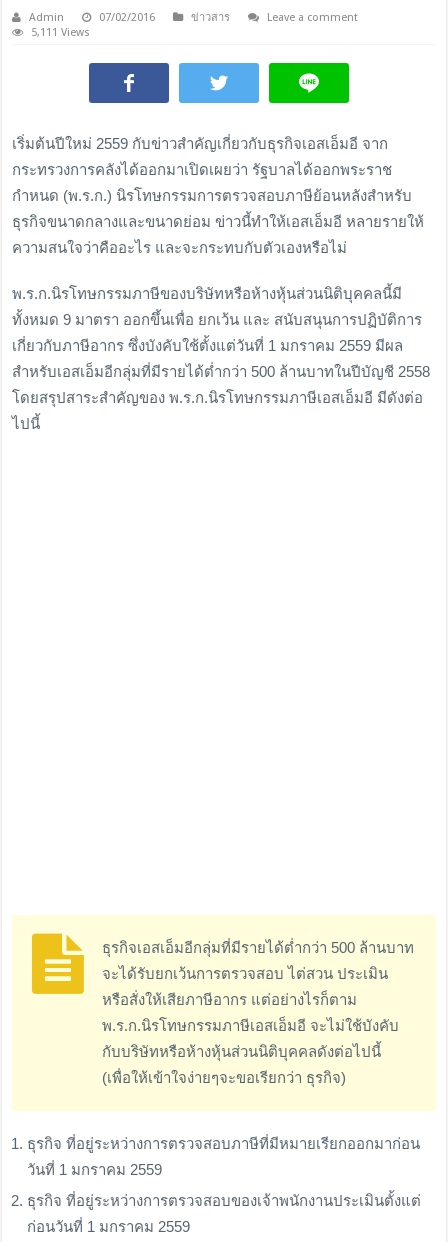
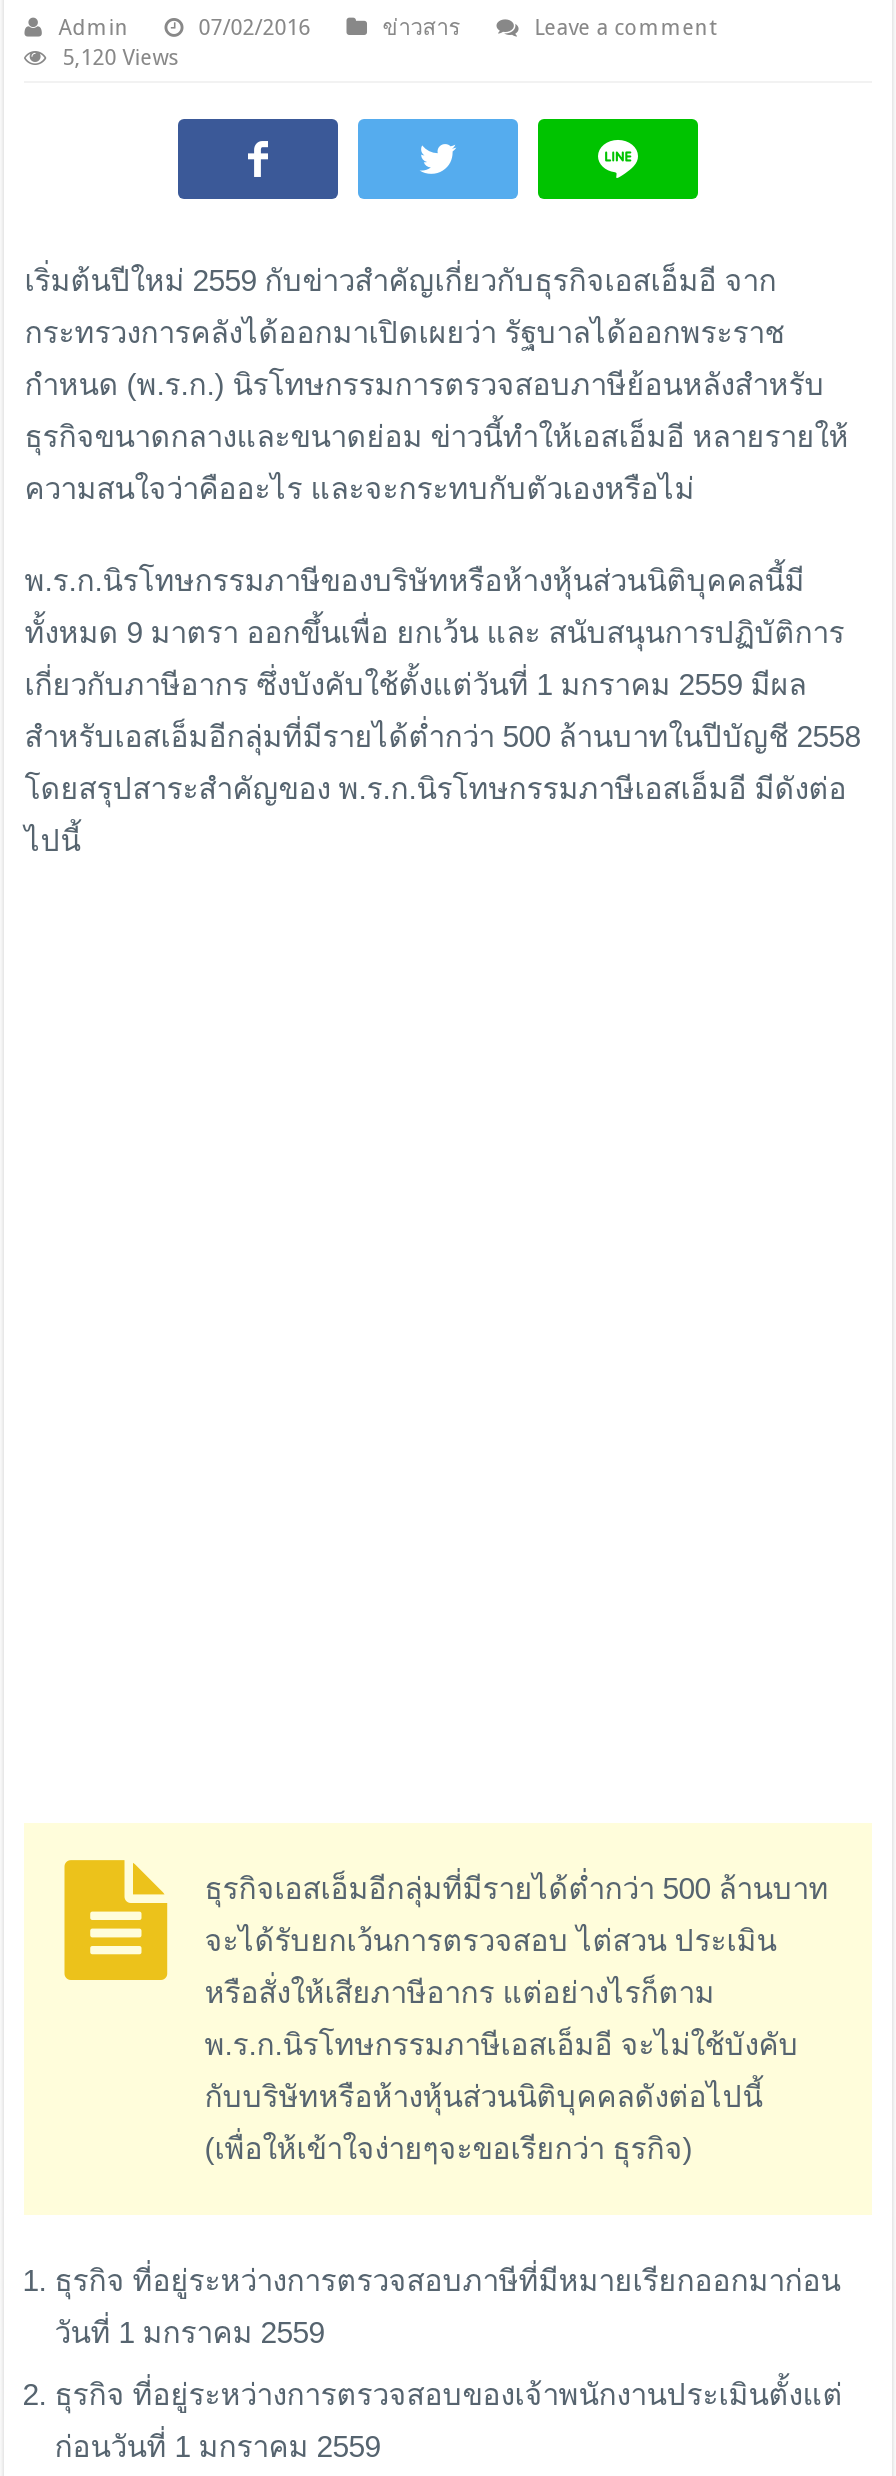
- 5,111 Views
+ 5,120 Views
